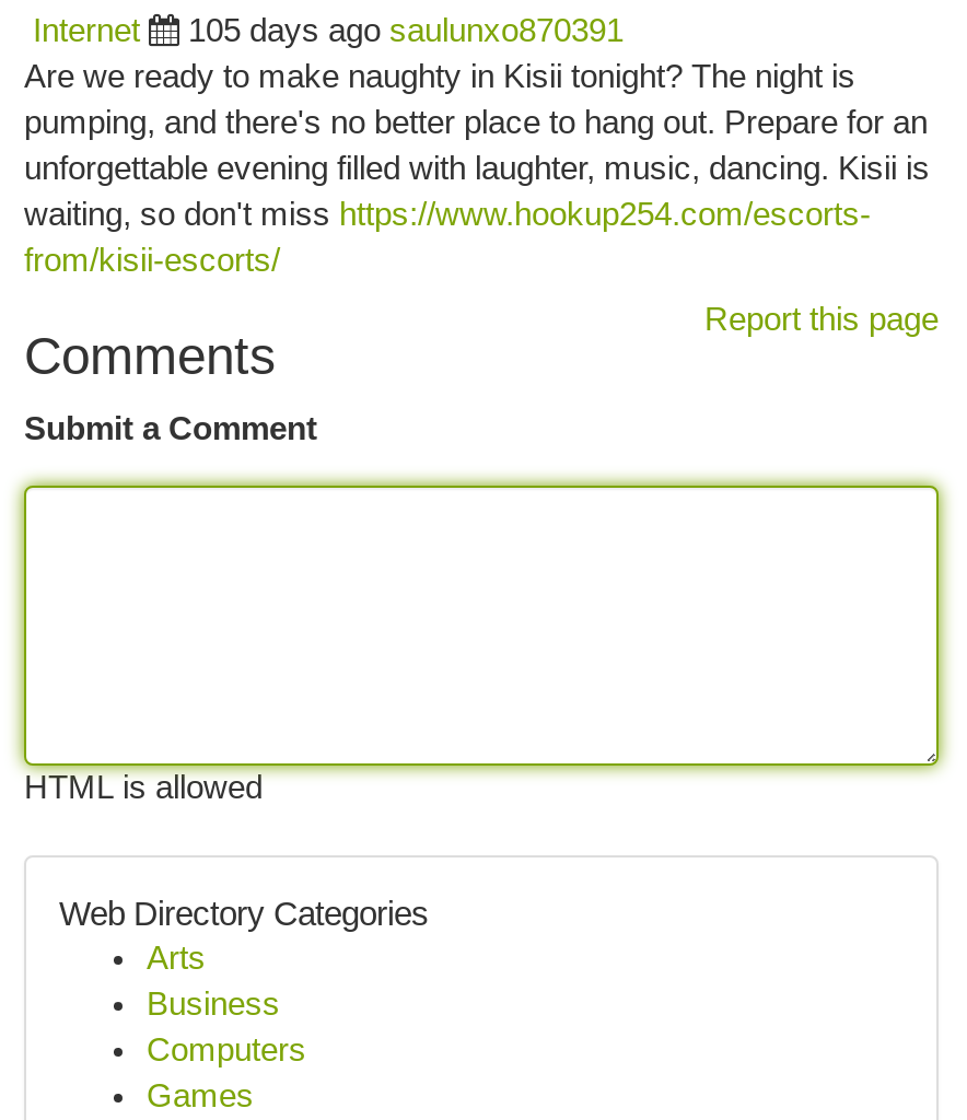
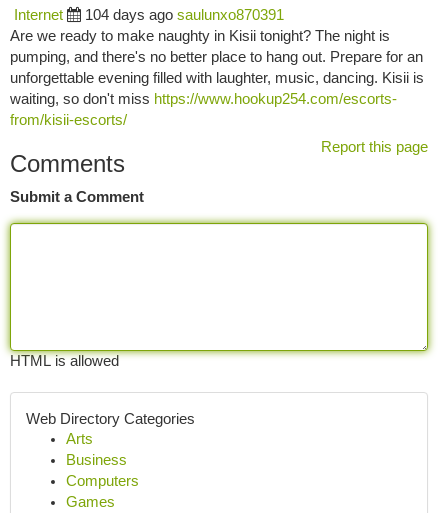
- 105 days ago saulunxo870391
+ 104 days ago saulunxo870391
